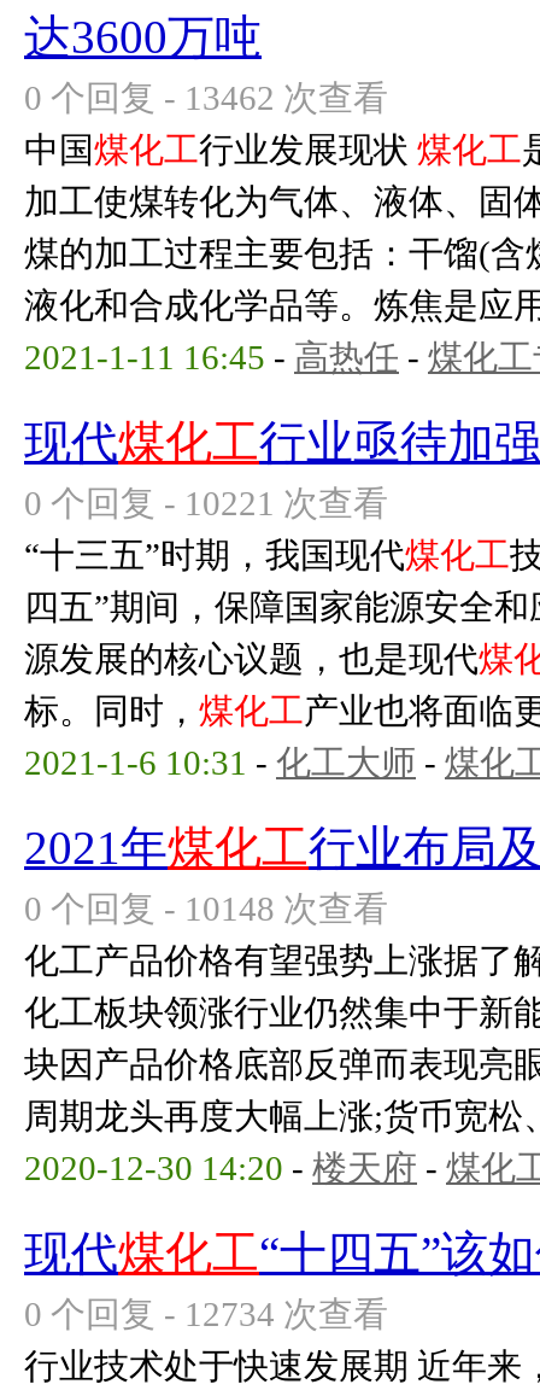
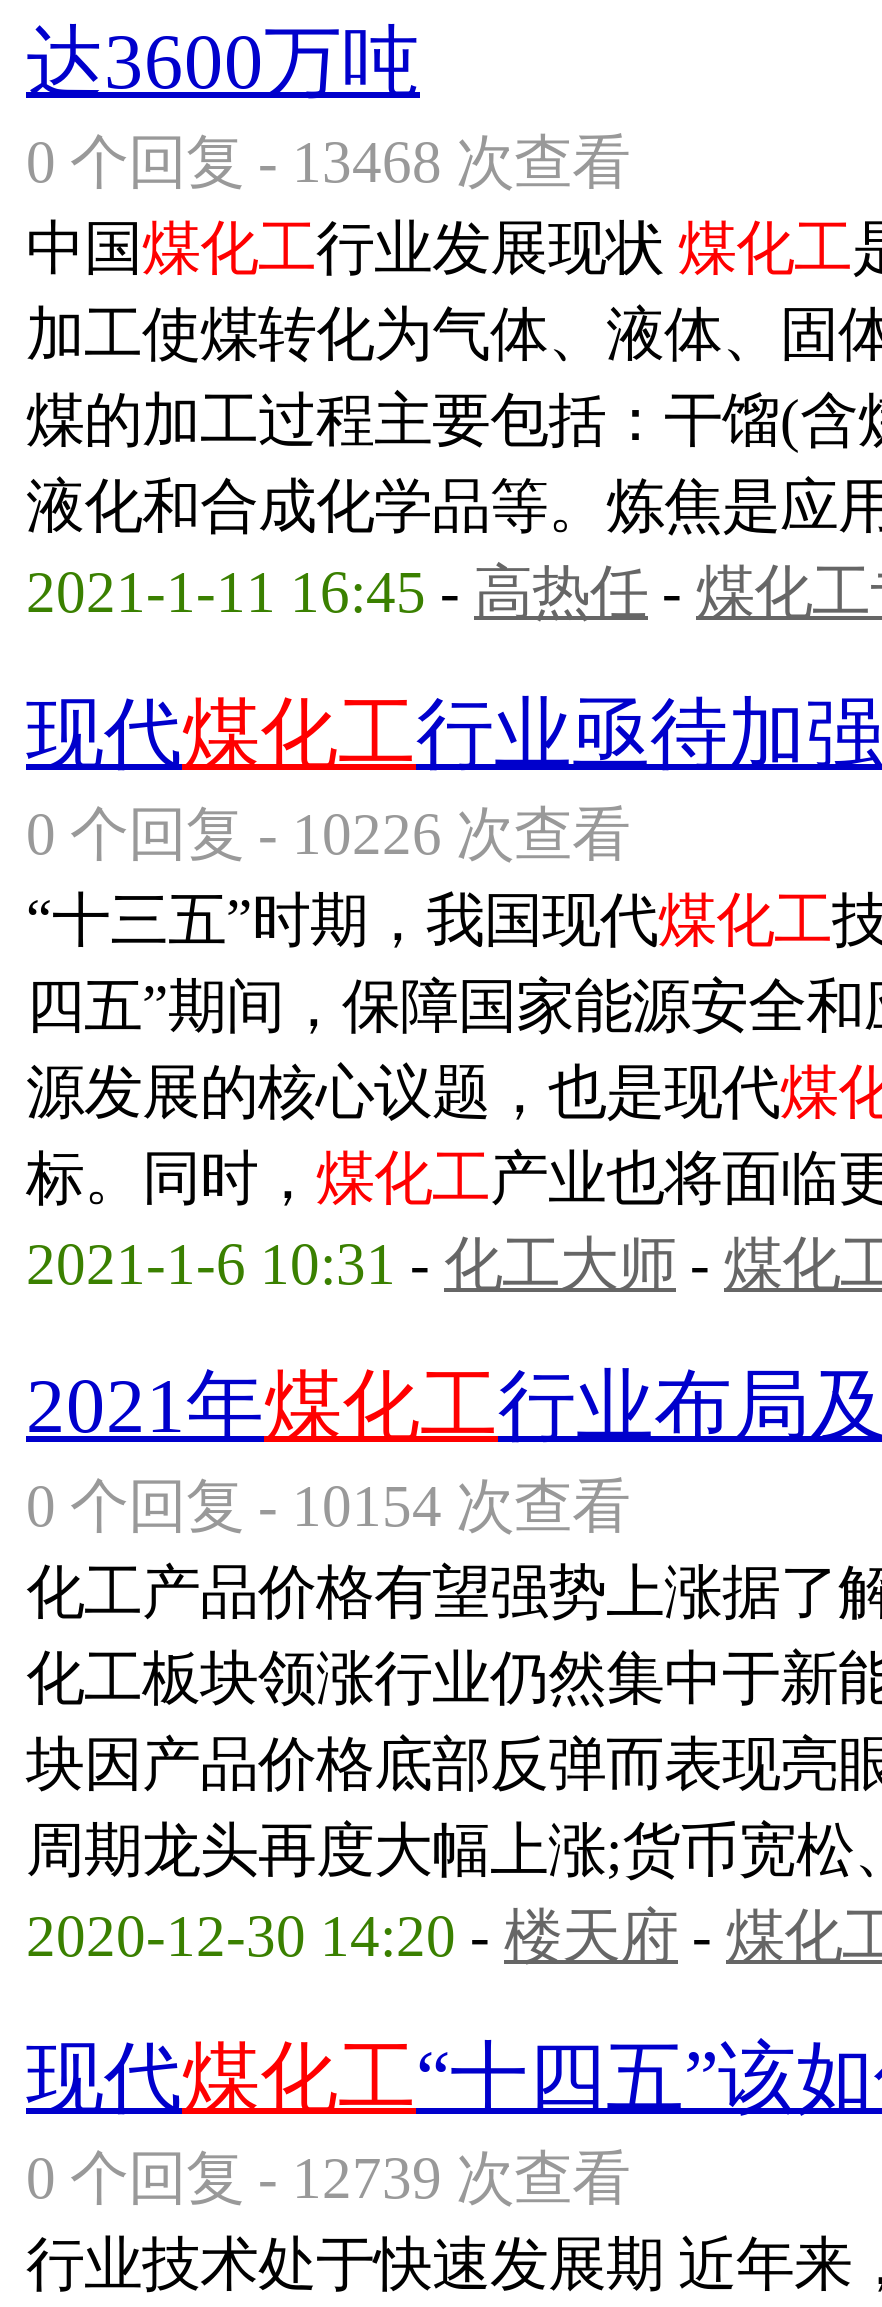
- 0 个回复 - 13462 次查看
+ 0 个回复 - 13468 次查看

- 0 个回复 - 10221 次查看
+ 0 个回复 - 10226 次查看

- 0 个回复 - 10148 次查看
+ 0 个回复 - 10154 次查看

- 0 个回复 - 12734 次查看
+ 0 个回复 - 12739 次查看
